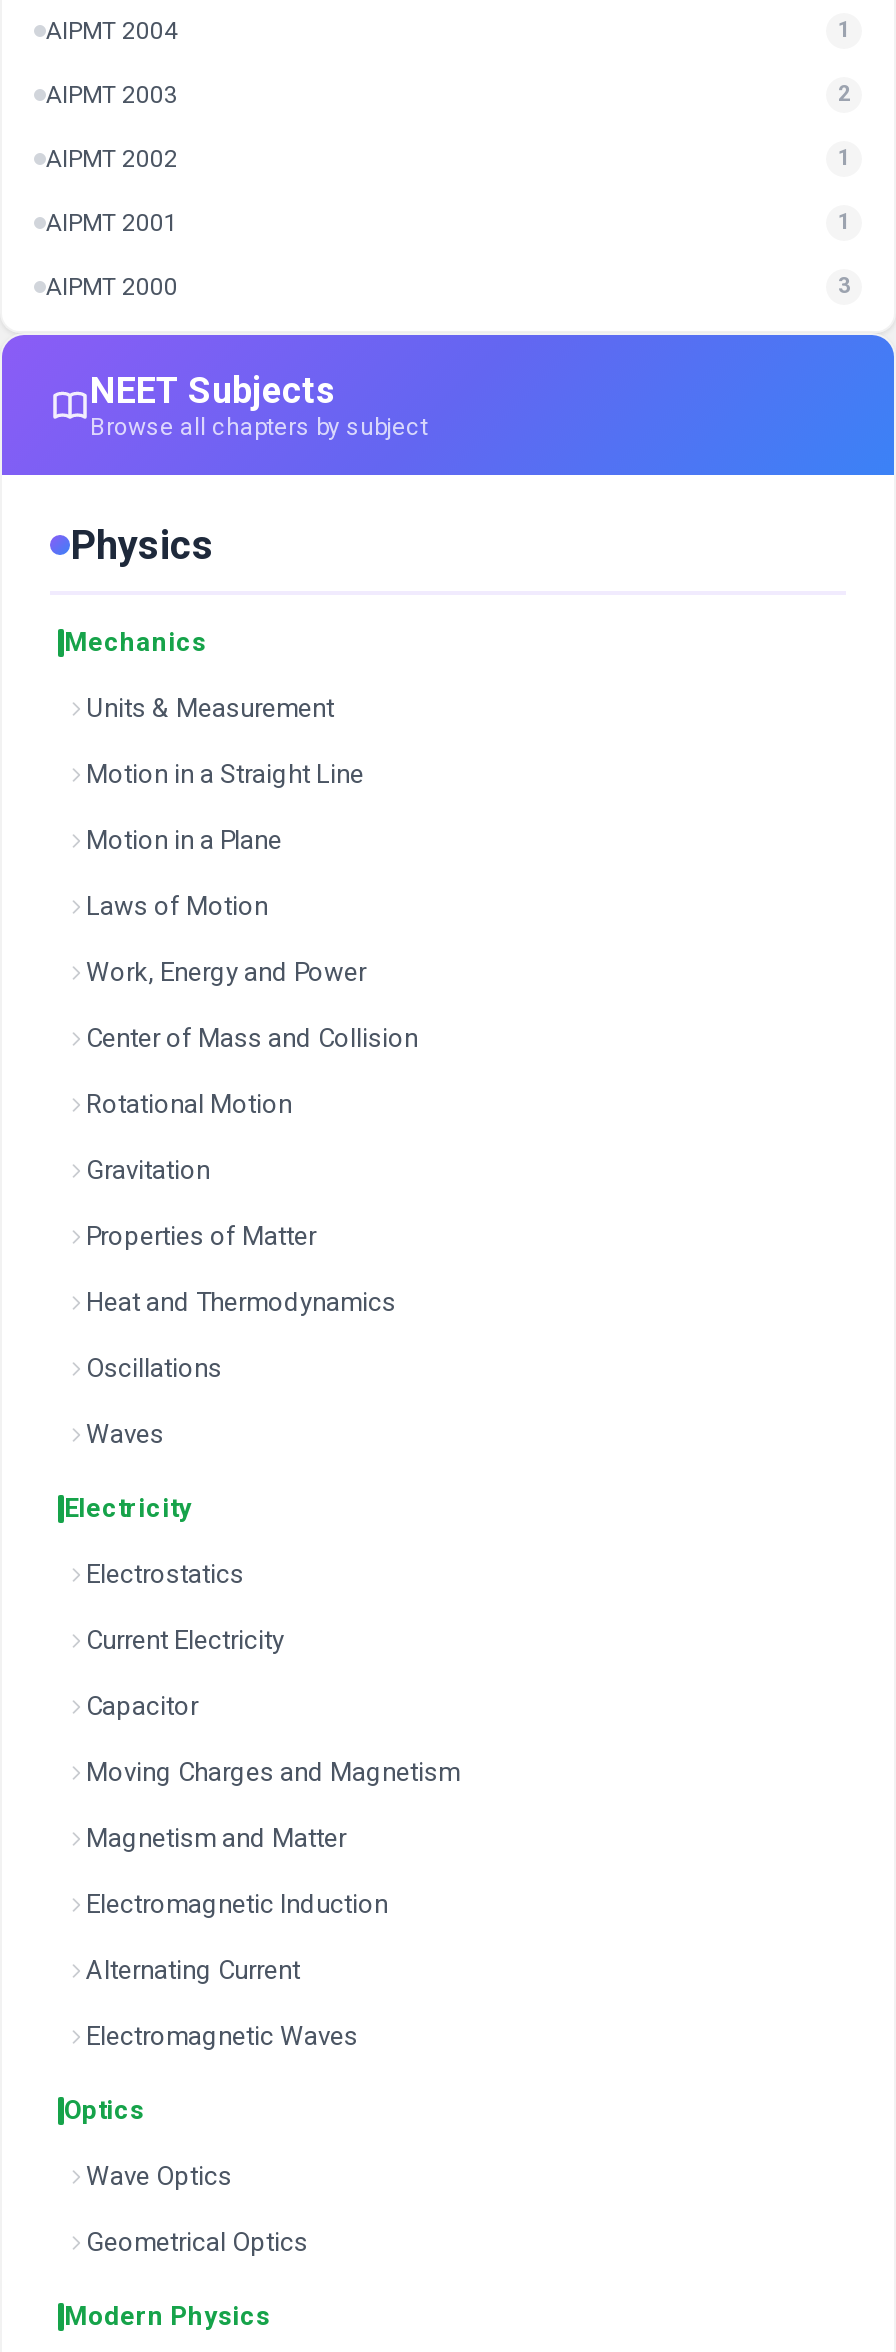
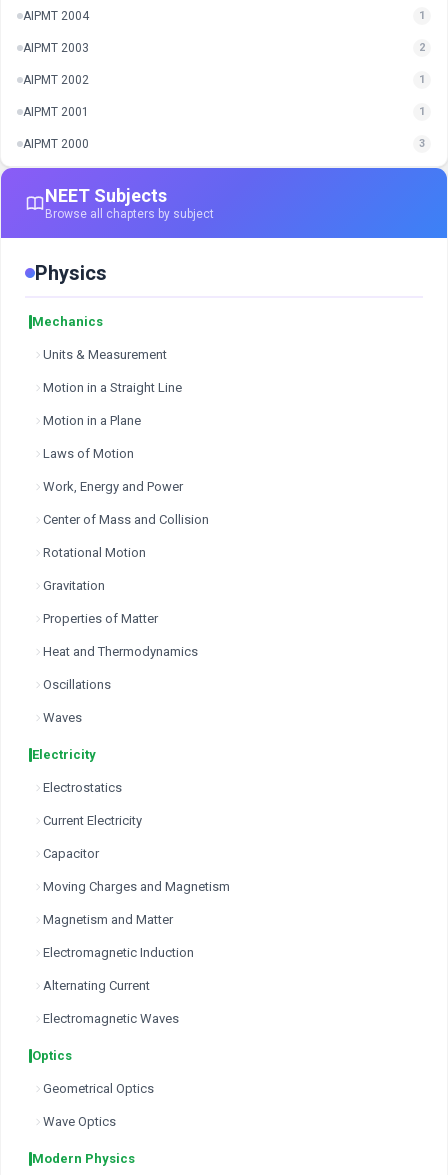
moved down: Wave Optics

moved up: Geometrical Optics
